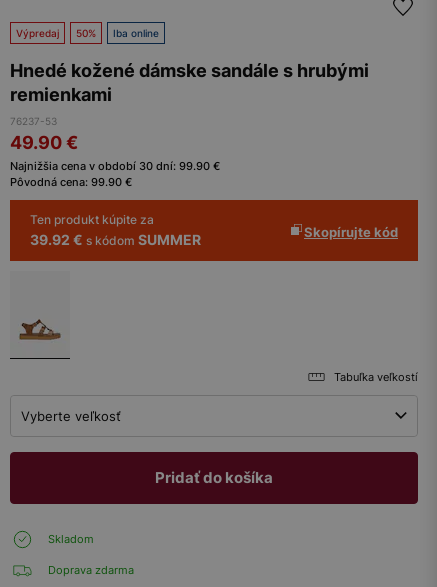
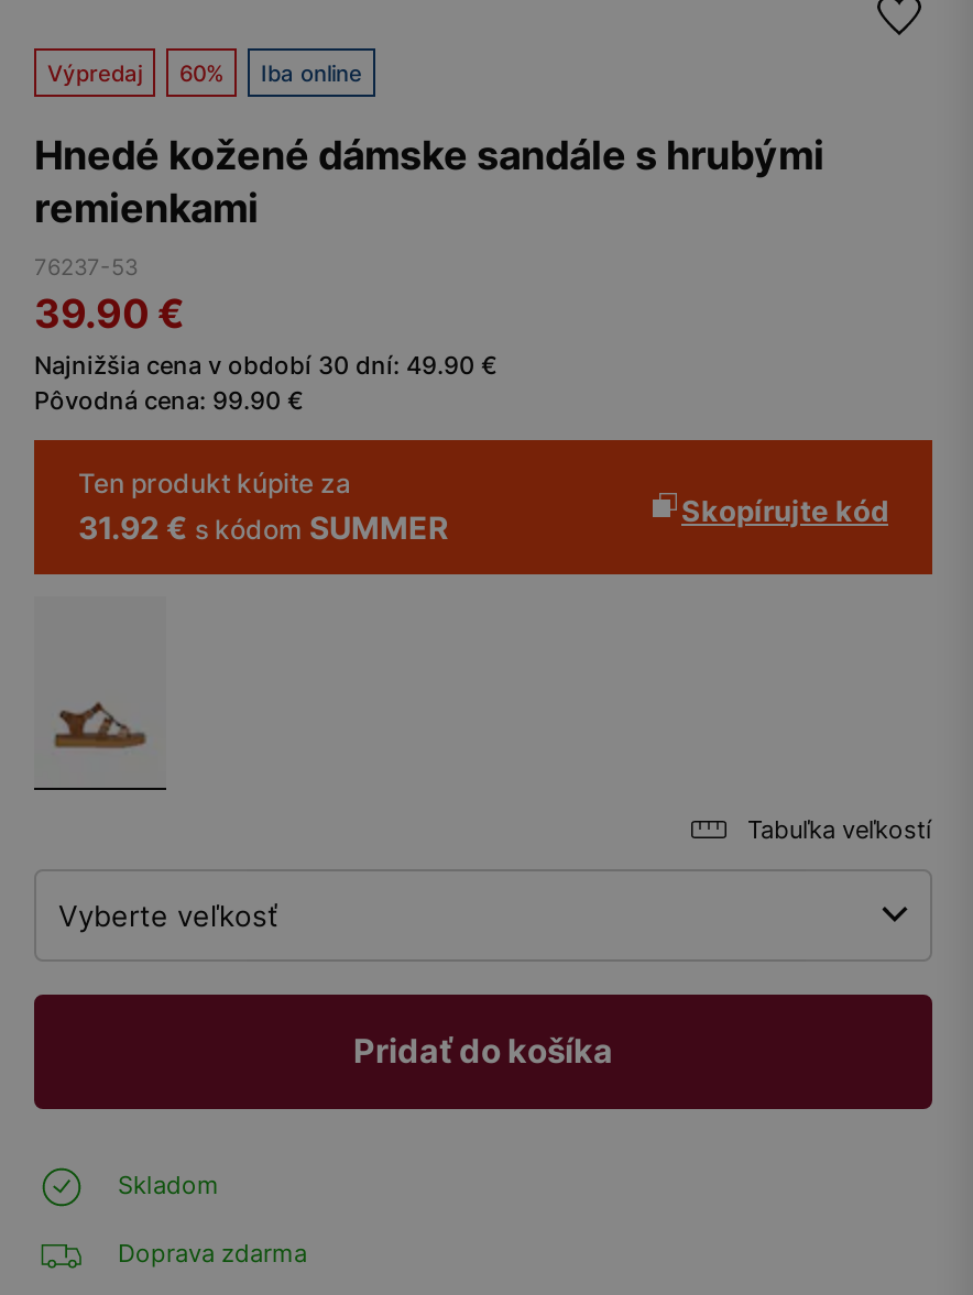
- Výpredaj 50% Iba online
+ Výpredaj 60% Iba online

- 49.90 €
+ 39.90 €

- Najnižšia cena v období 30 dní: 99.90 €
+ Najnižšia cena v období 30 dní: 49.90 €

- 39.92 €s kódom SUMMER
+ 31.92 €s kódom SUMMER
